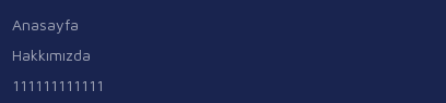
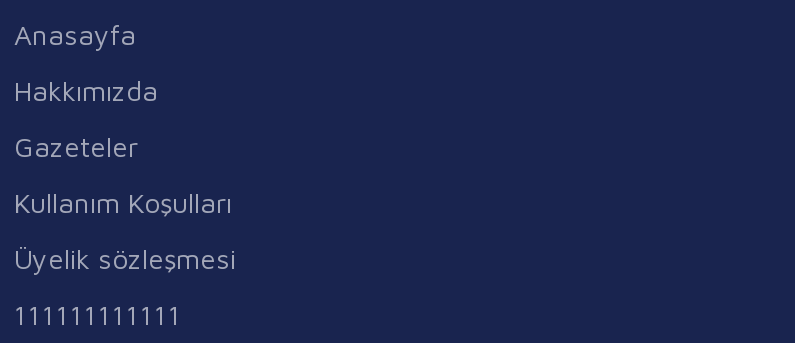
+ Gazeteler
+ Kullanım Koşulları
+ Üyelik sözleşmesi
